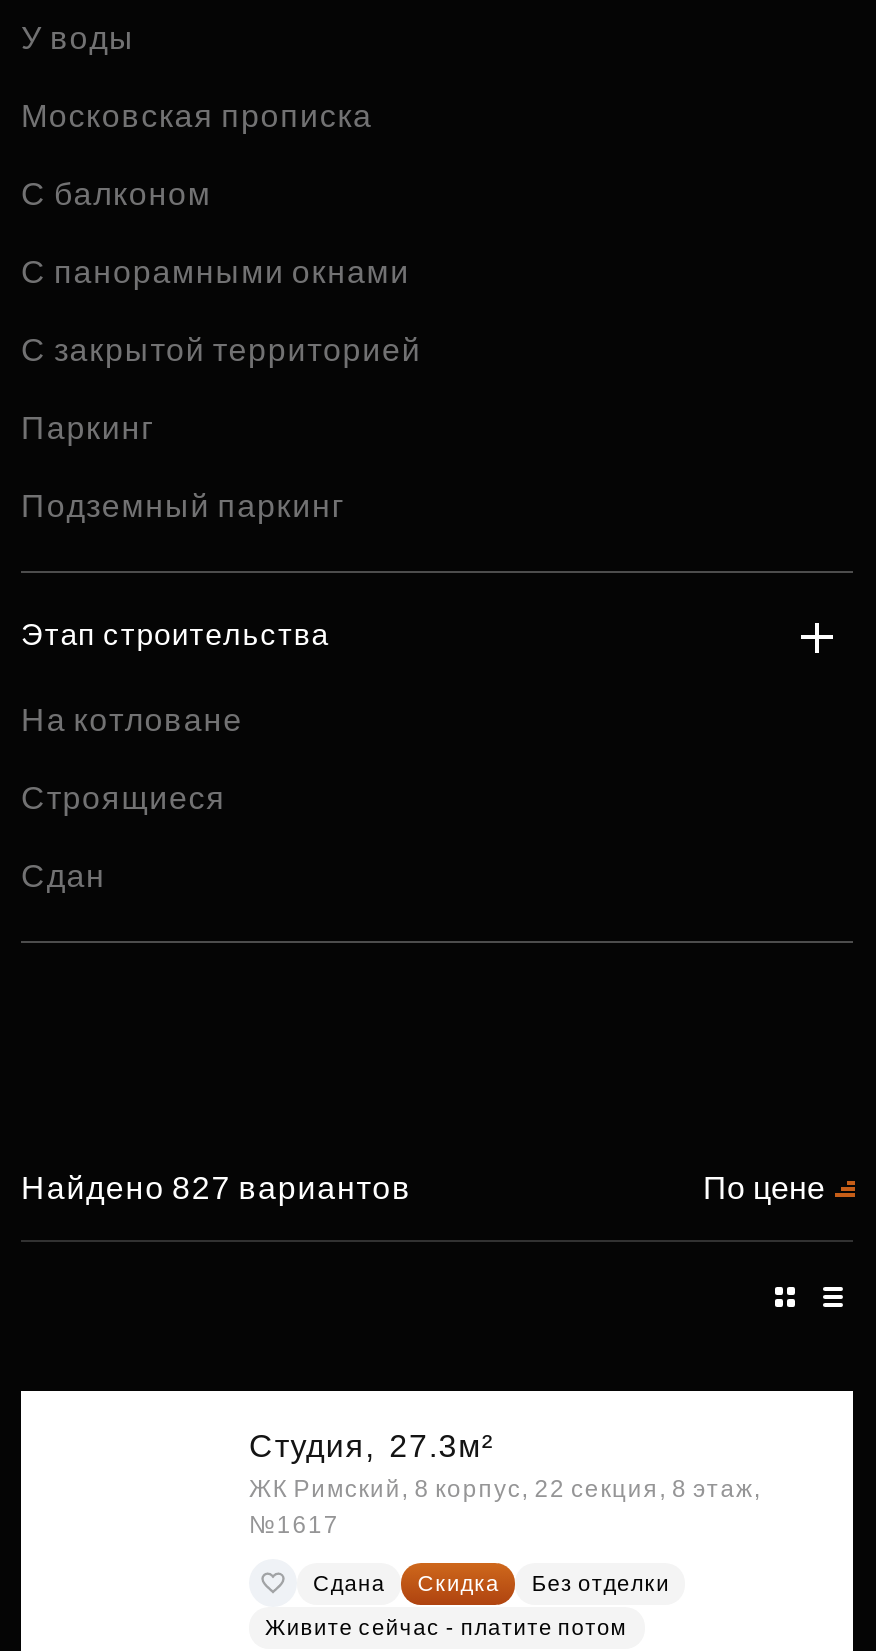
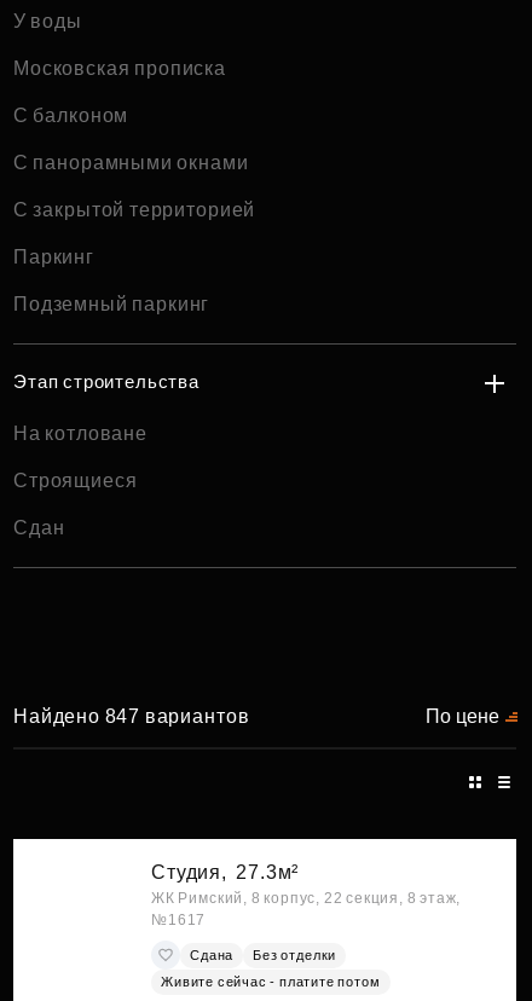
- Найдено 827 вариантов
+ Найдено 847 вариантов

- Скидка
